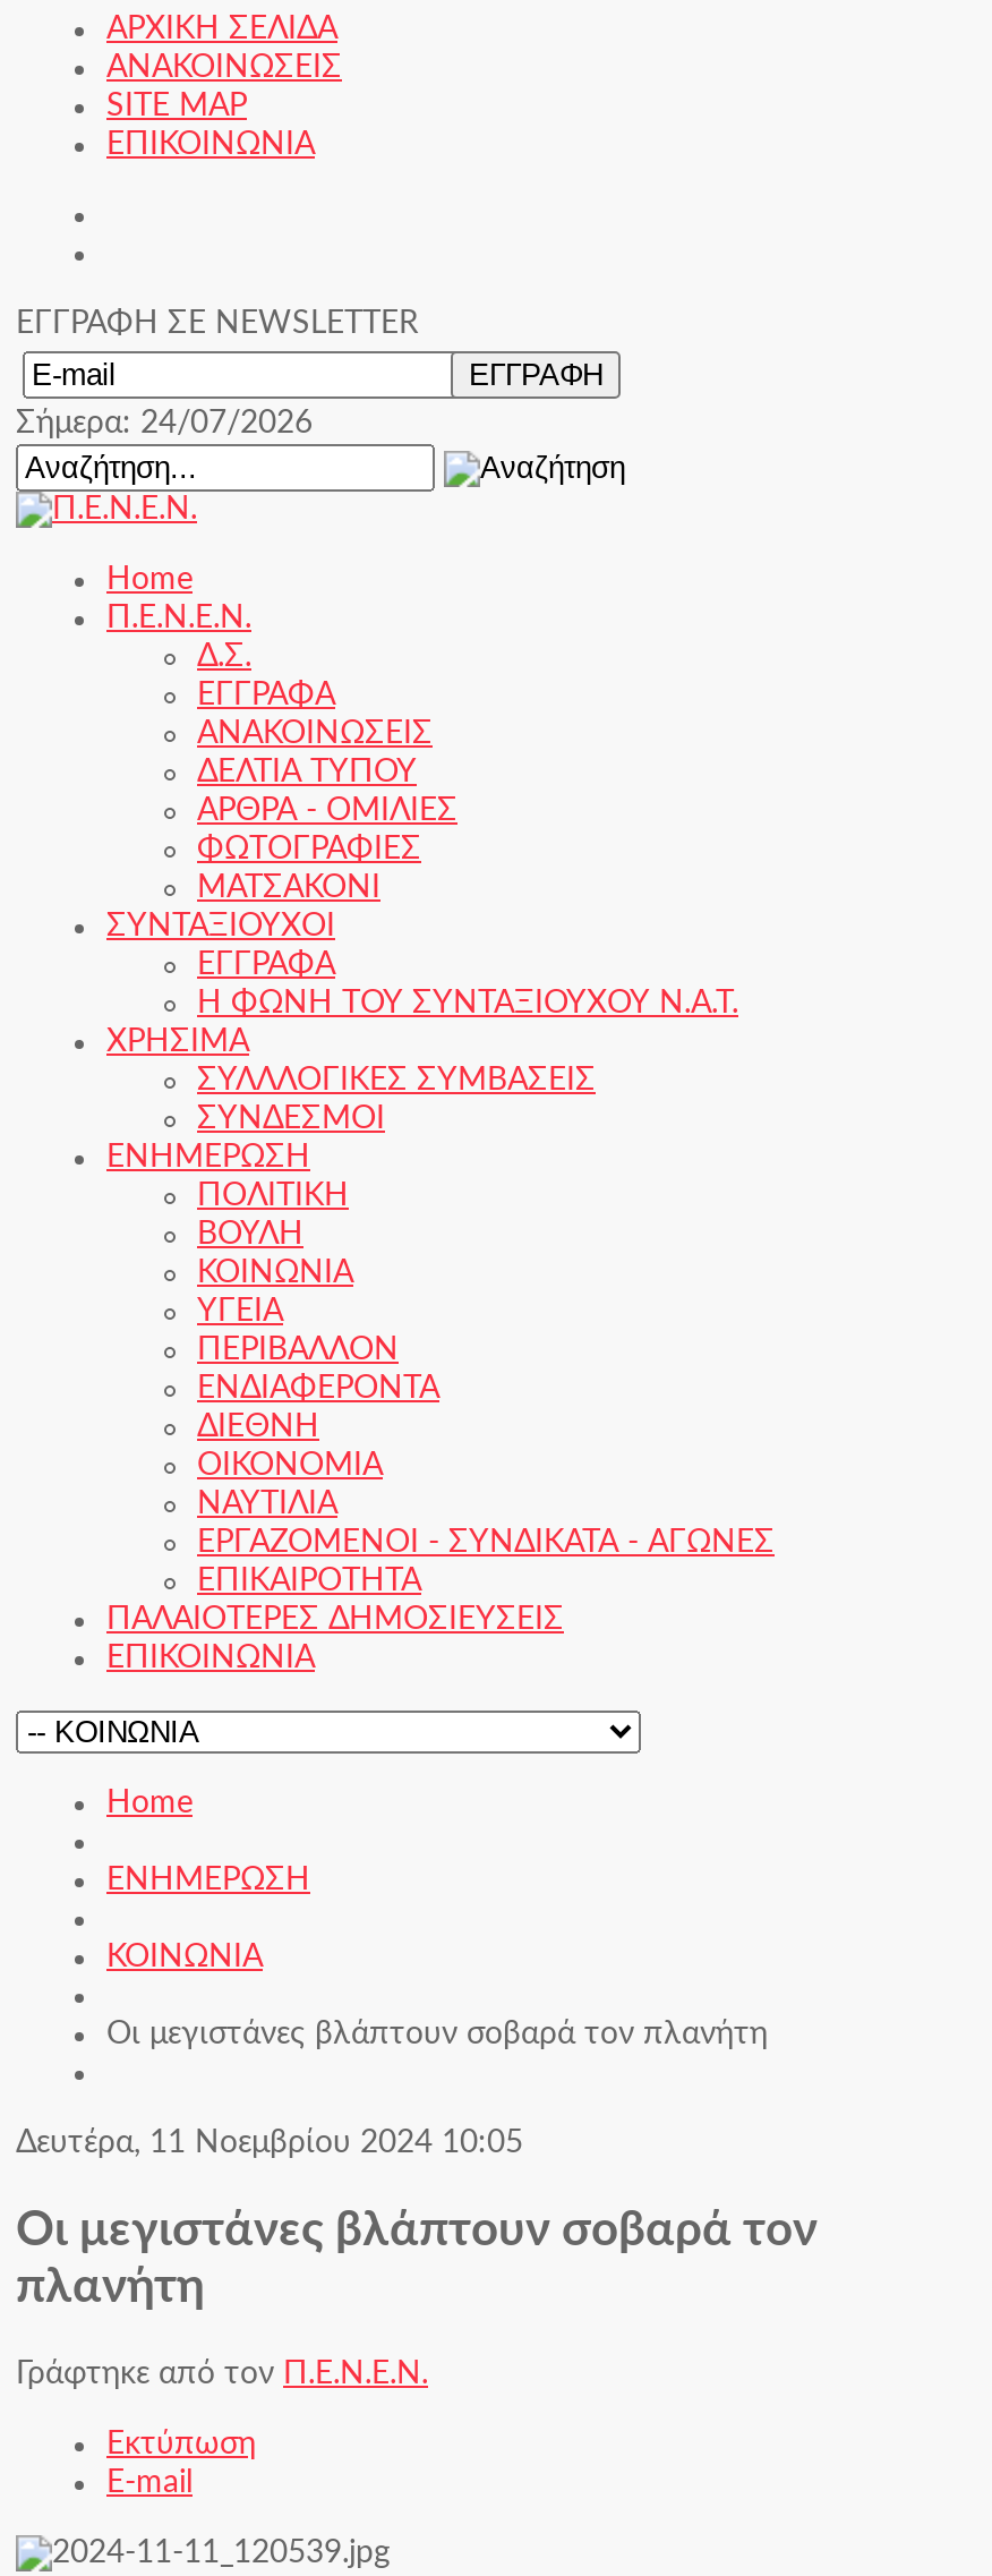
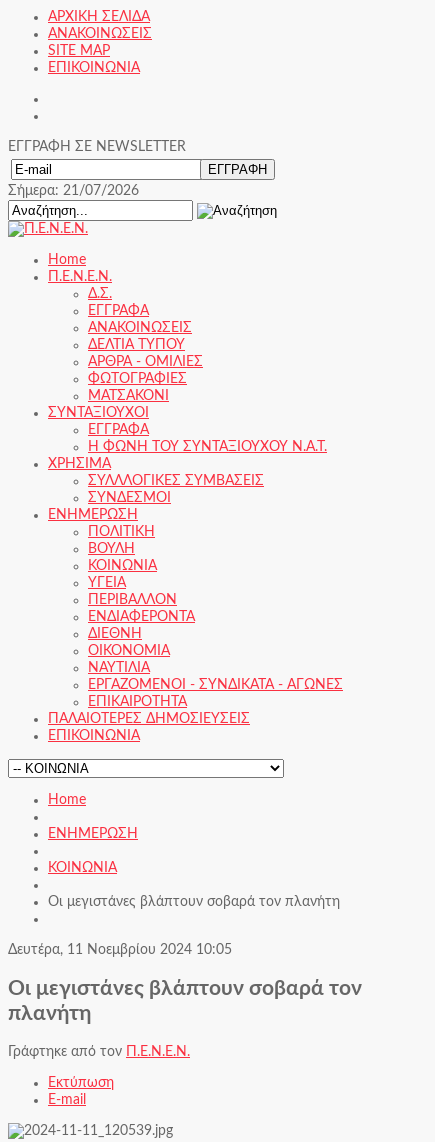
- Σήμερα: 24/07/2026
+ Σήμερα: 21/07/2026
